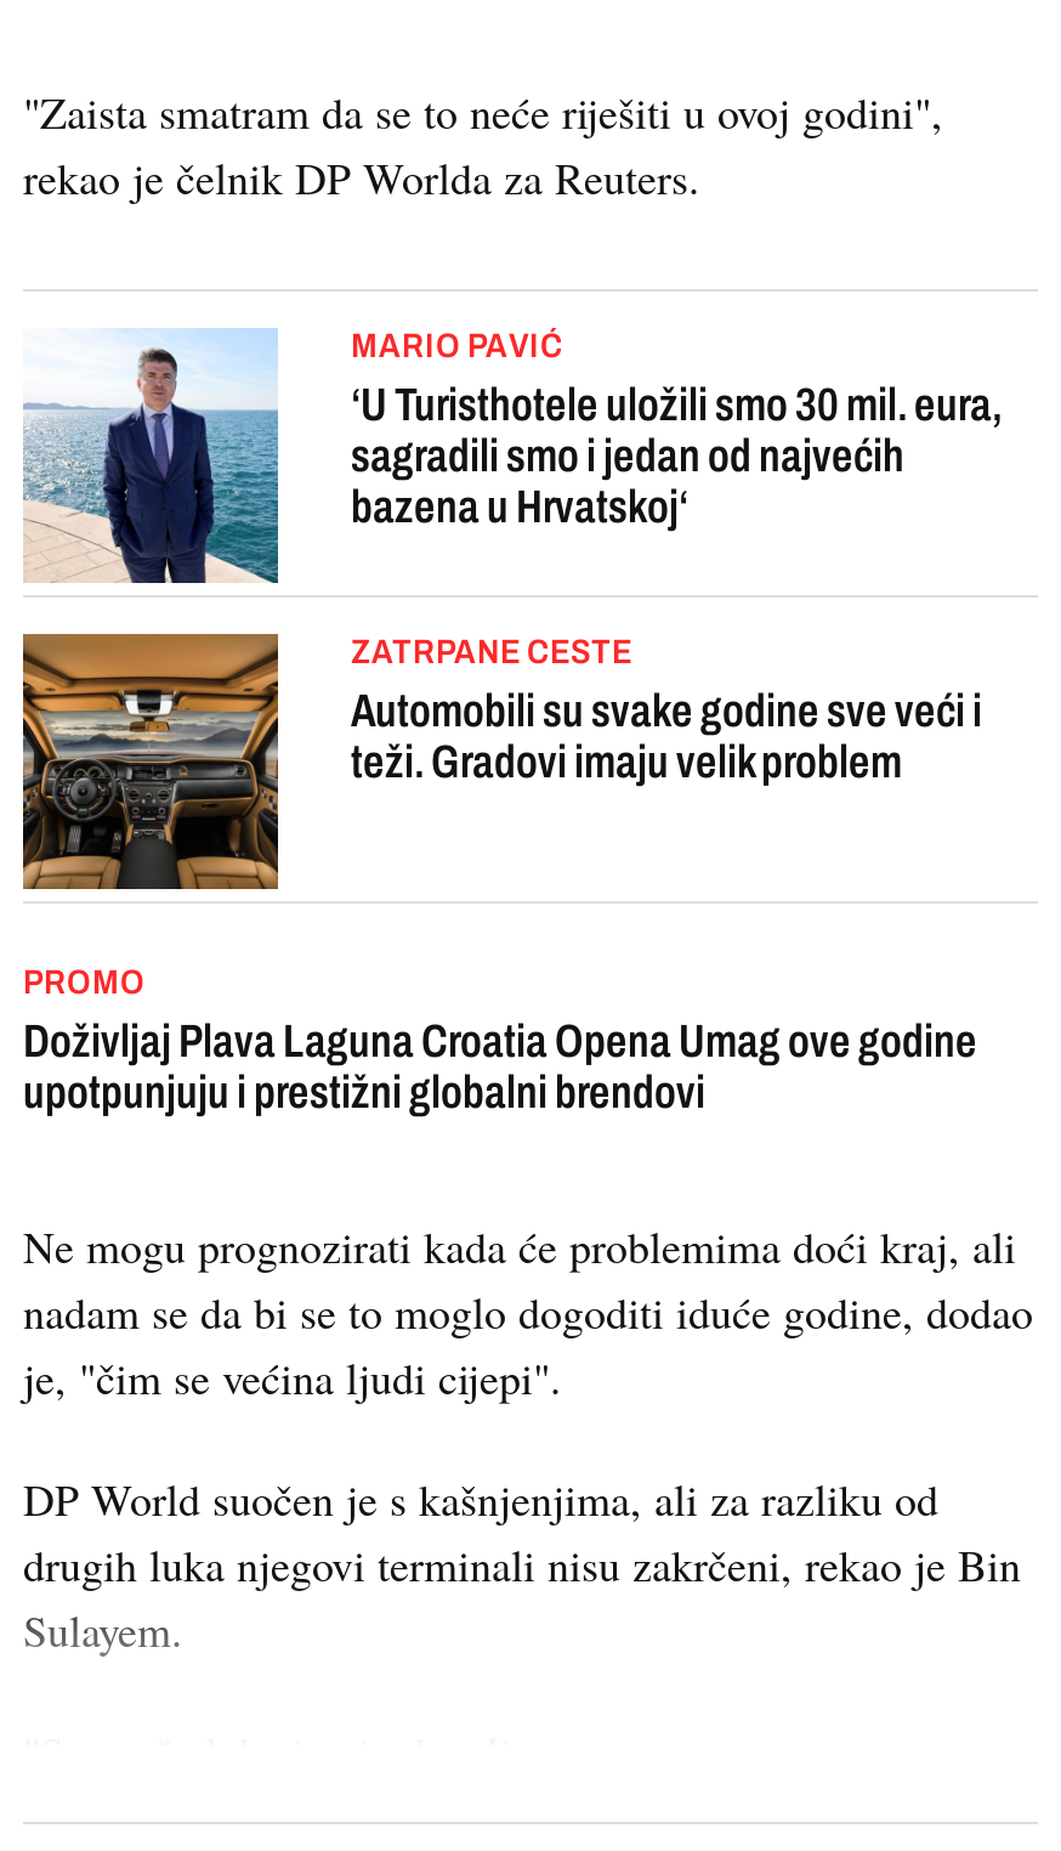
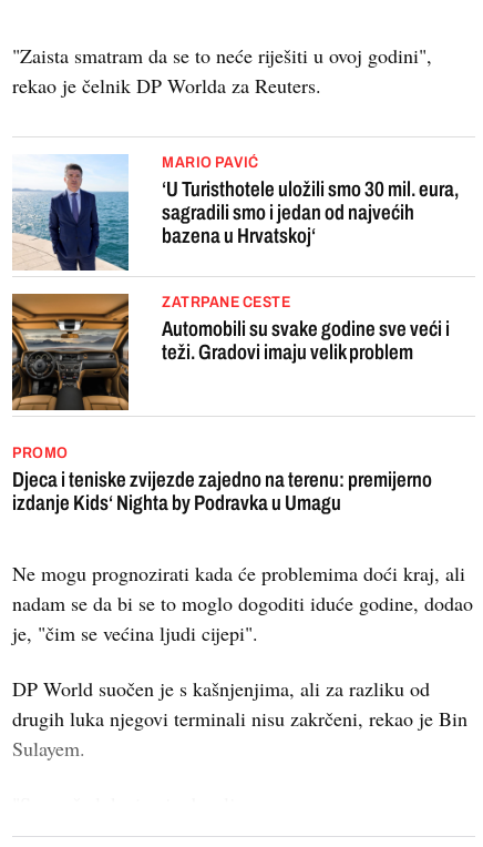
- Doživljaj Plava Laguna Croatia Opena Umag ove godine
- upotpunjuju i prestižni globalni brendovi
+ Djeca i teniske zvijezde zajedno na terenu: premijerno
+ izdanje Kids‘ Nighta by Podravka u Umagu
